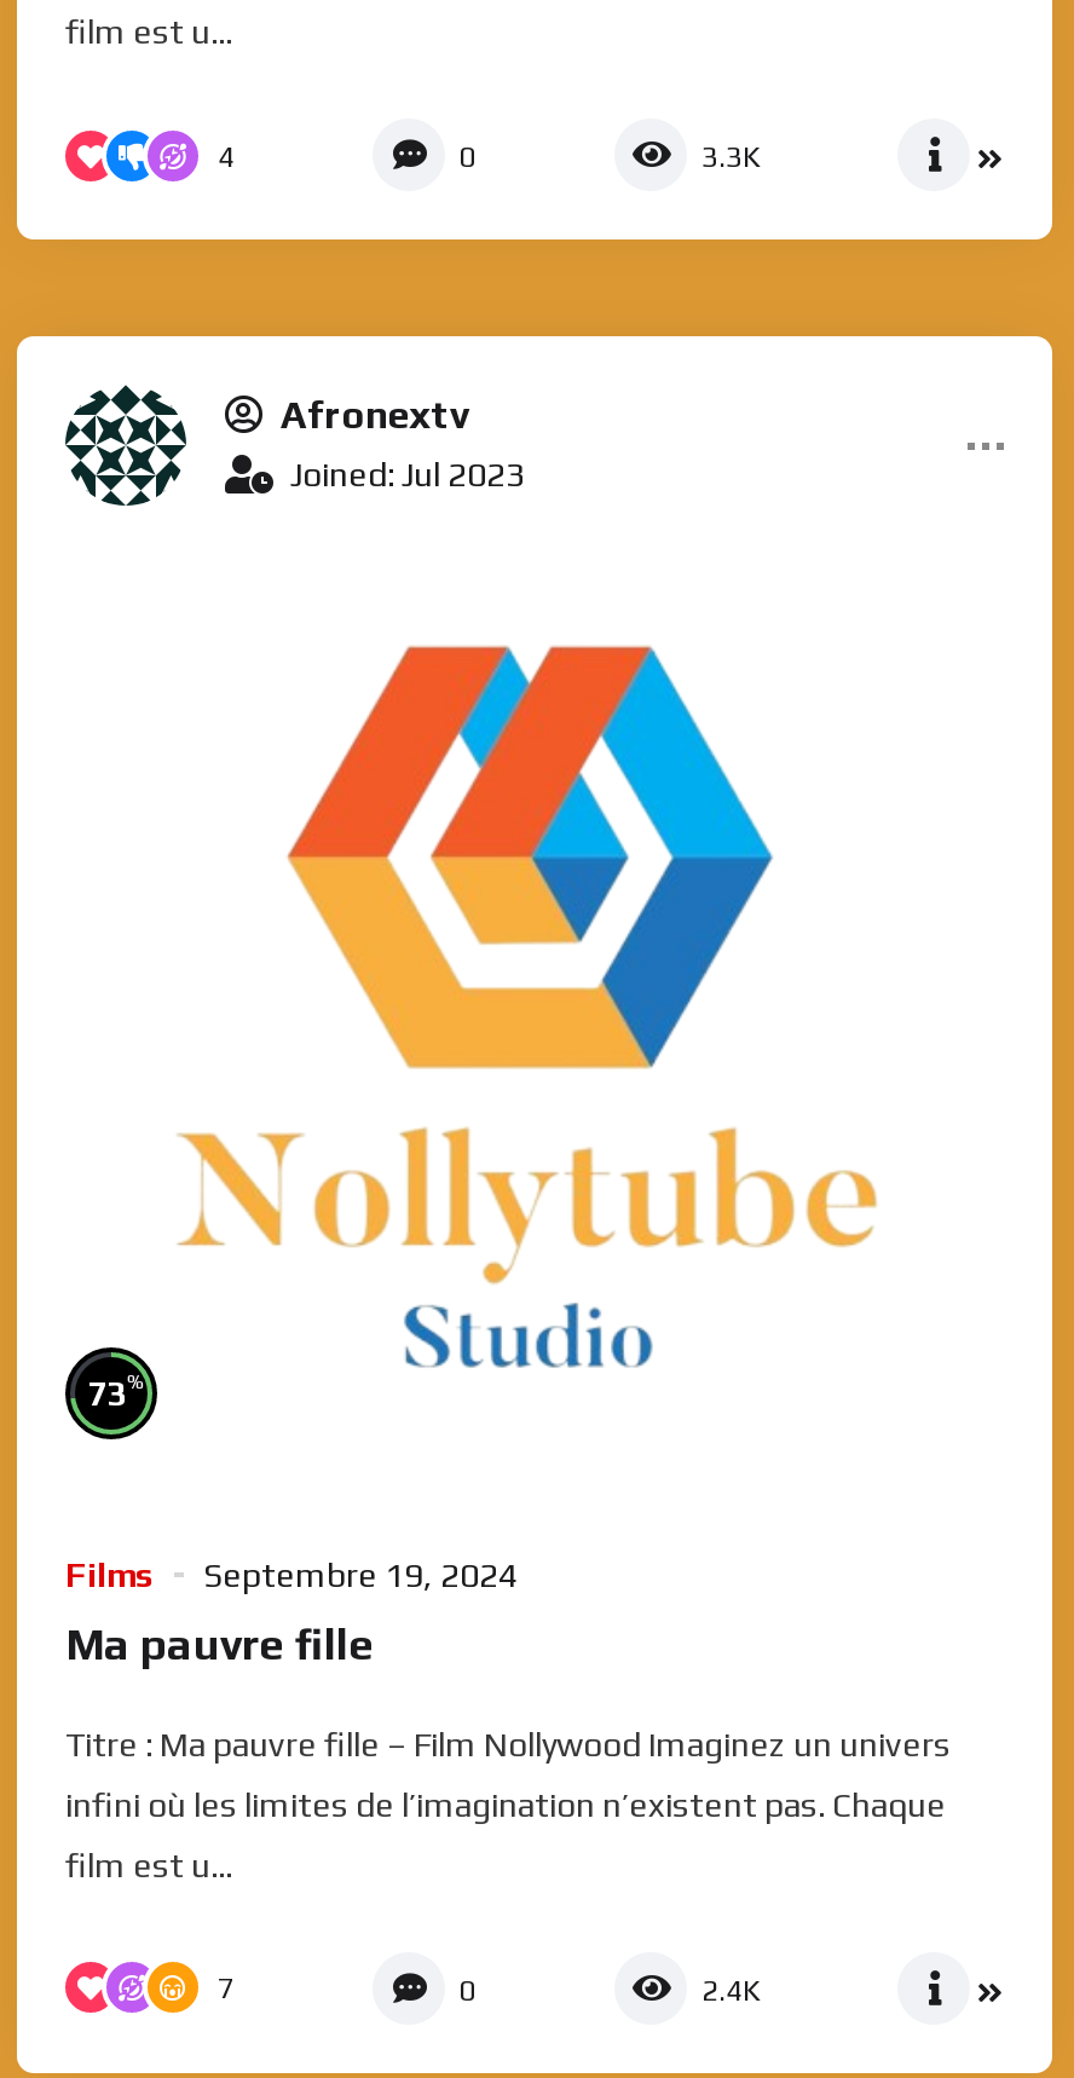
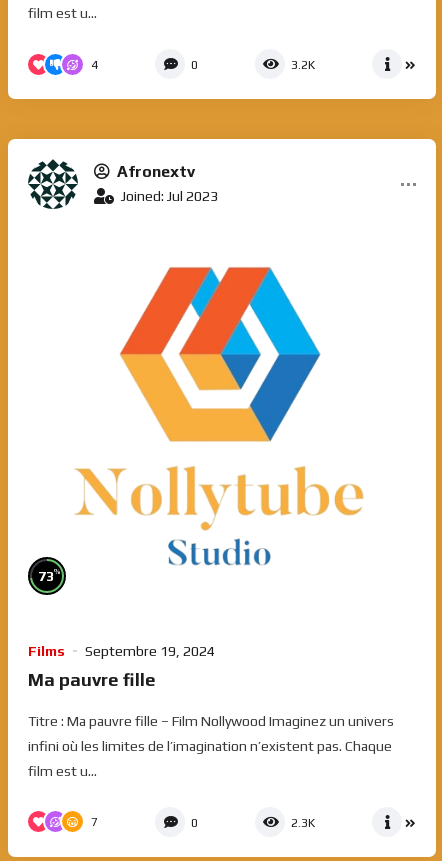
- 3.3K
+ 3.2K

- 2.4K
+ 2.3K
